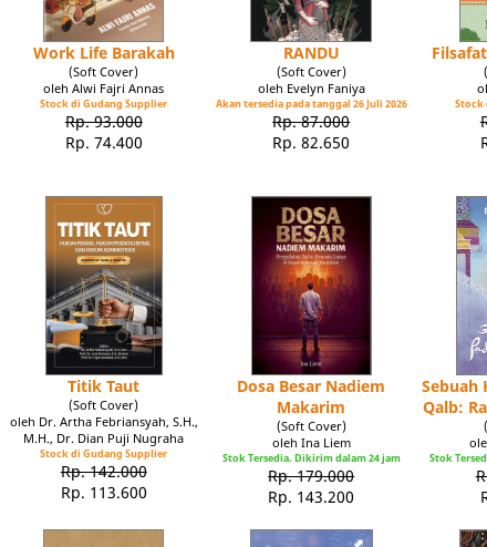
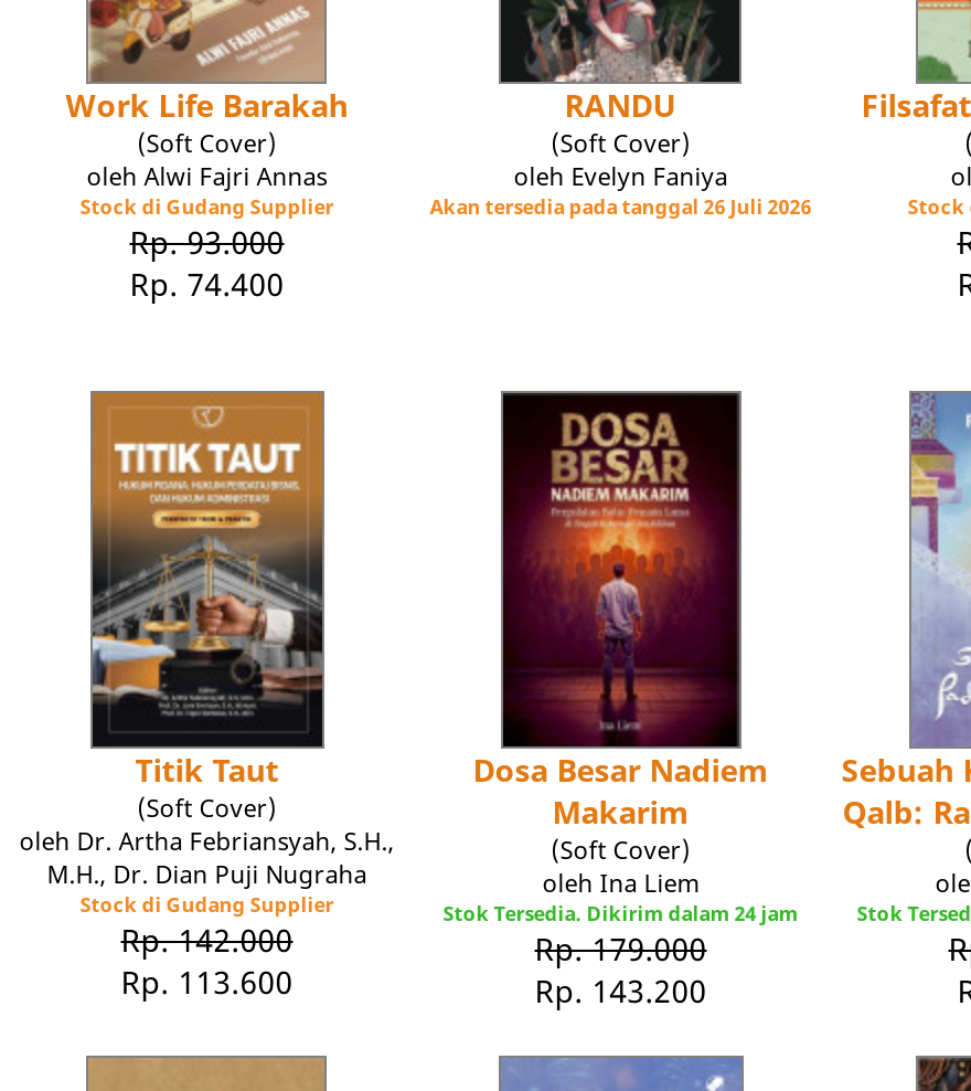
- Rp. 87.000
- Rp. 82.650
